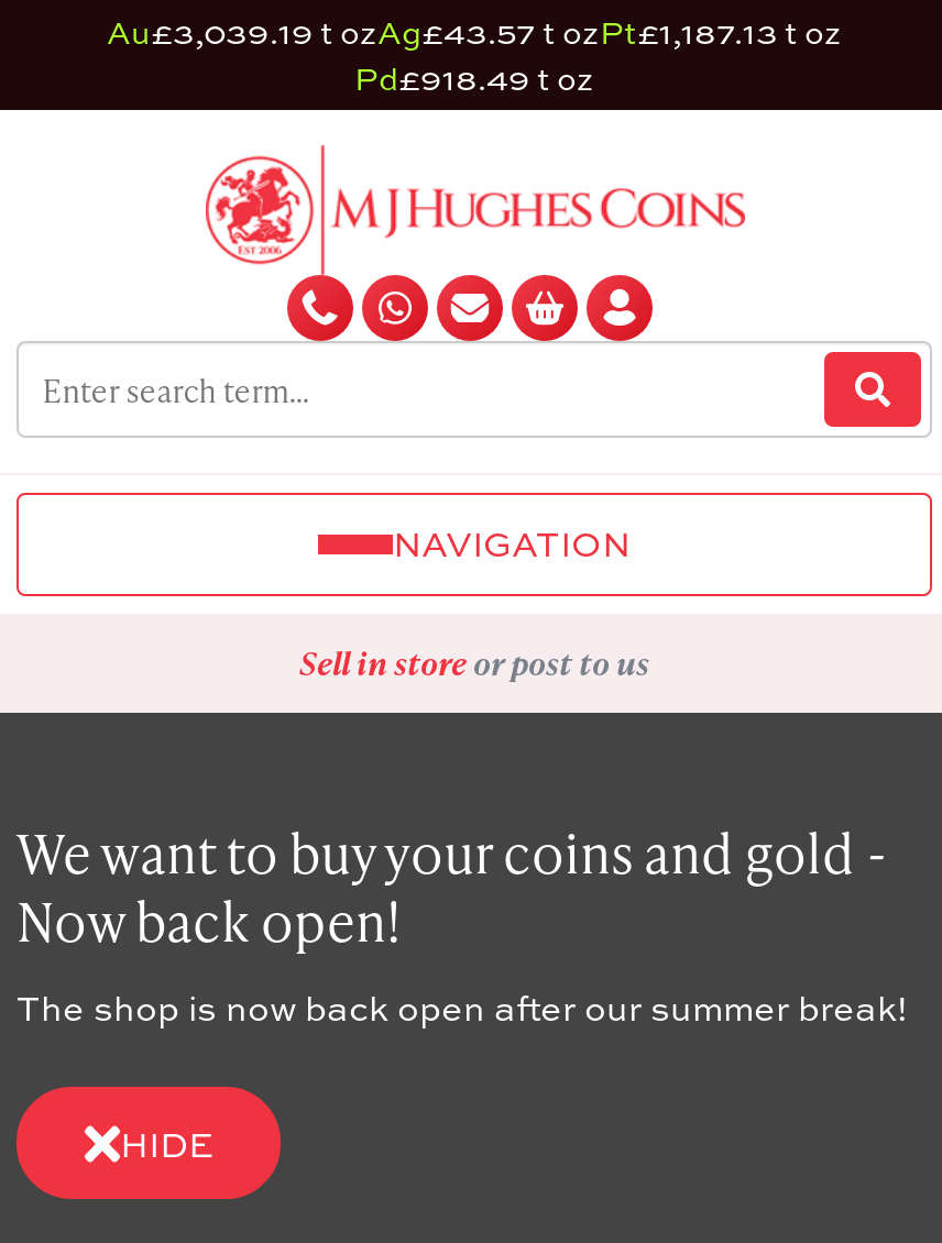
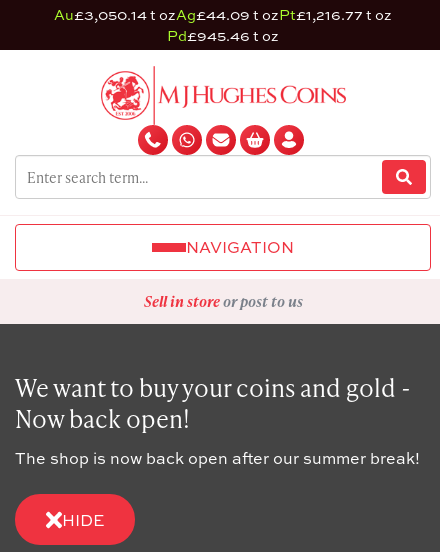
- Au£3,039.19 t ozAg£43.57 t ozPt£1,187.13 t oz
+ Au£3,050.14 t ozAg£44.09 t ozPt£1,216.77 t oz

- Pd£918.49 t oz
+ Pd£945.46 t oz
